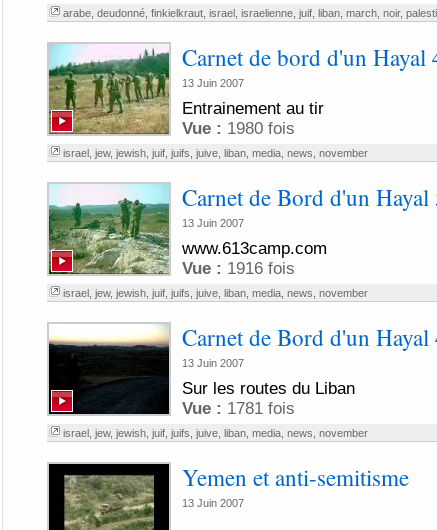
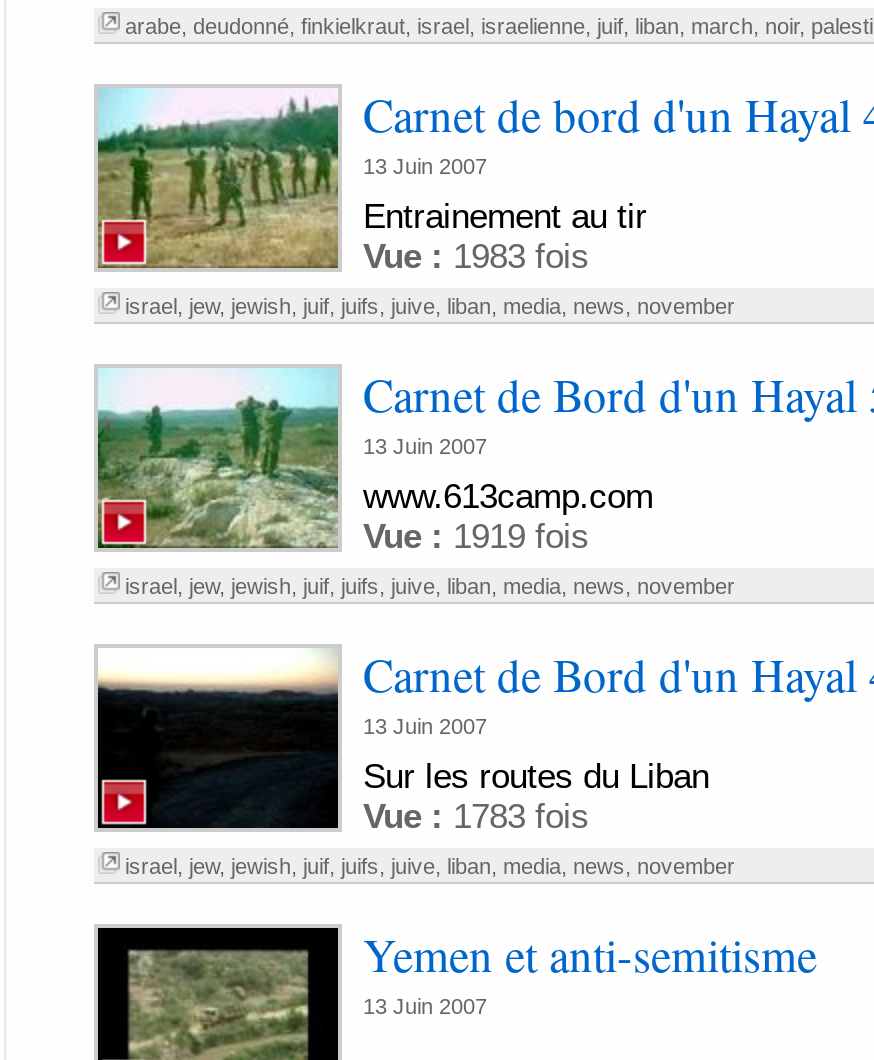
- Vue : 1980 fois
+ Vue : 1983 fois

- Vue : 1916 fois
+ Vue : 1919 fois

- Vue : 1781 fois
+ Vue : 1783 fois
